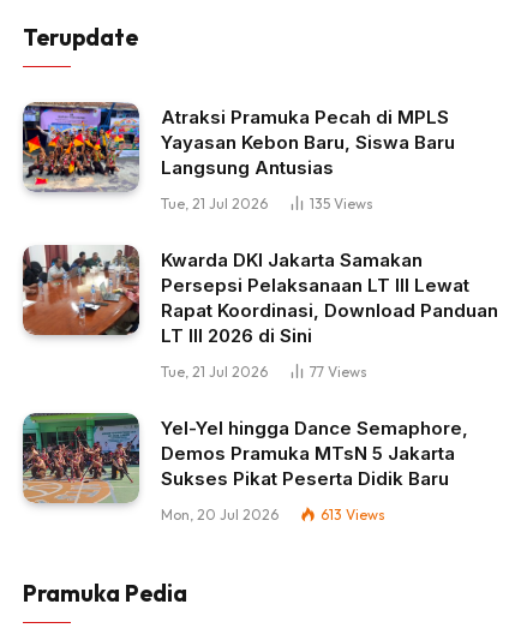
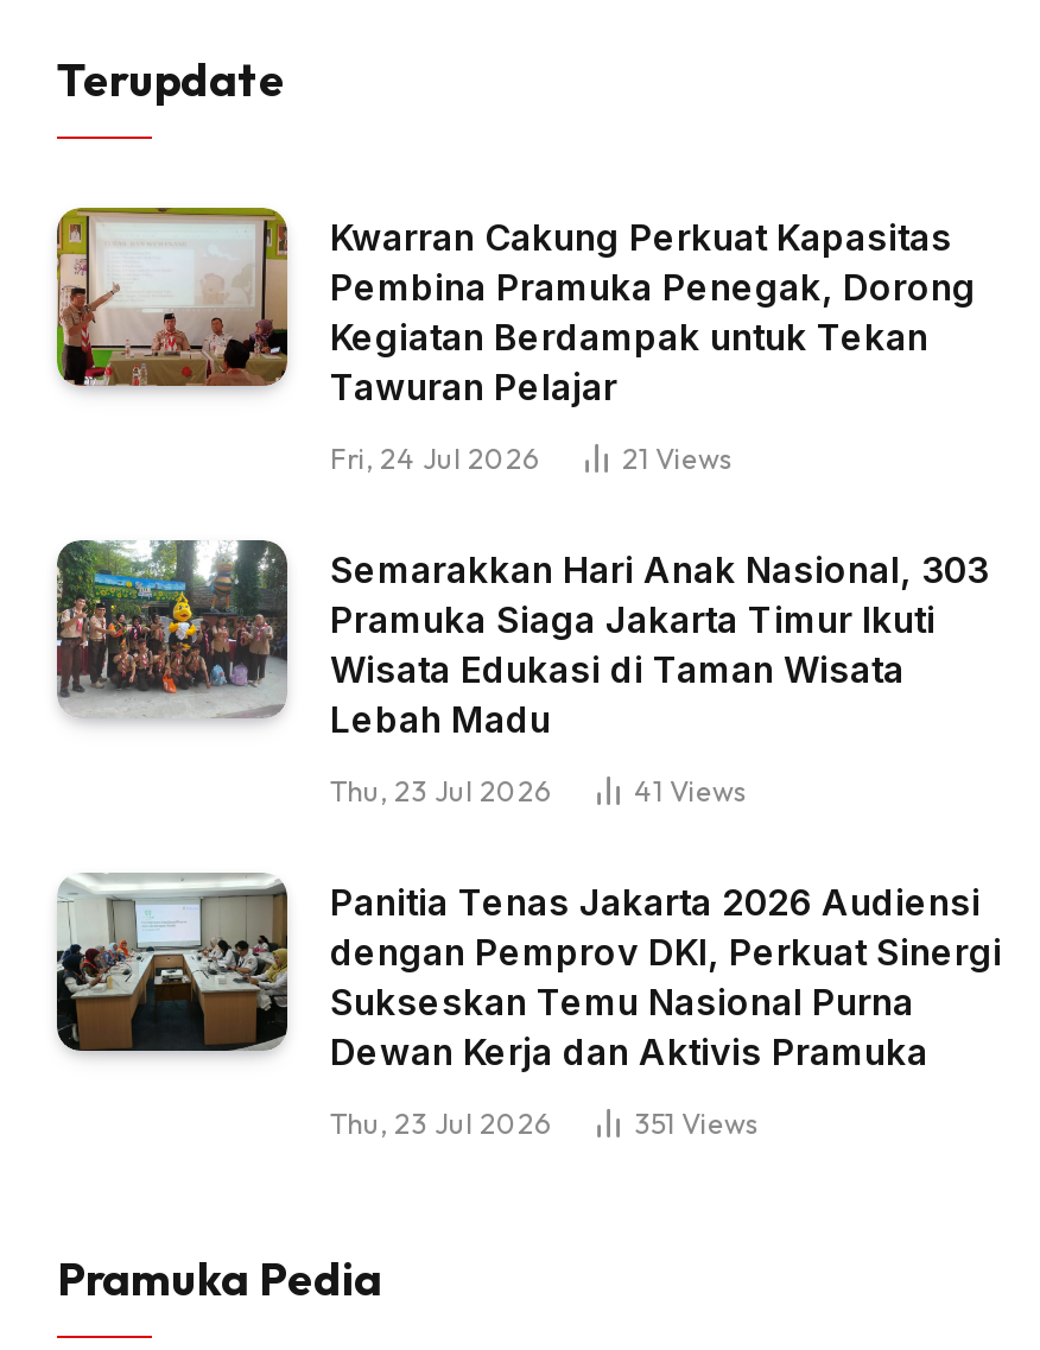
- [image]
- Atraksi Pramuka Pecah di MPLS
- Yayasan Kebon Baru, Siswa Baru
- Langsung Antusias
+ [image]
+ Kwarran Cakung Perkuat Kapasitas
+ Pembina Pramuka Penegak, Dorong
+ Kegiatan Berdampak untuk Tekan
+ Tawuran Pelajar

- Tue, 21 Jul 2026
- 135 Views
+ Fri, 24 Jul 2026
+ 21 Views

- [image]
- Kwarda DKI Jakarta Samakan
- Persepsi Pelaksanaan LT III Lewat
- Rapat Koordinasi, Download Panduan
- LT III 2026 di Sini
+ [image]
+ Semarakkan Hari Anak Nasional, 303
+ Pramuka Siaga Jakarta Timur Ikuti
+ Wisata Edukasi di Taman Wisata
+ Lebah Madu

- Tue, 21 Jul 2026
- 77 Views
+ Thu, 23 Jul 2026
+ 41 Views

- [image]
- Yel-Yel hingga Dance Semaphore,
- Demos Pramuka MTsN 5 Jakarta
- Sukses Pikat Peserta Didik Baru
+ [image]
+ Panitia Tenas Jakarta 2026 Audiensi
+ dengan Pemprov DKI, Perkuat Sinergi
+ Sukseskan Temu Nasional Purna
+ Dewan Kerja dan Aktivis Pramuka

- Mon, 20 Jul 2026
- 613 Views
+ Thu, 23 Jul 2026
+ 351 Views
